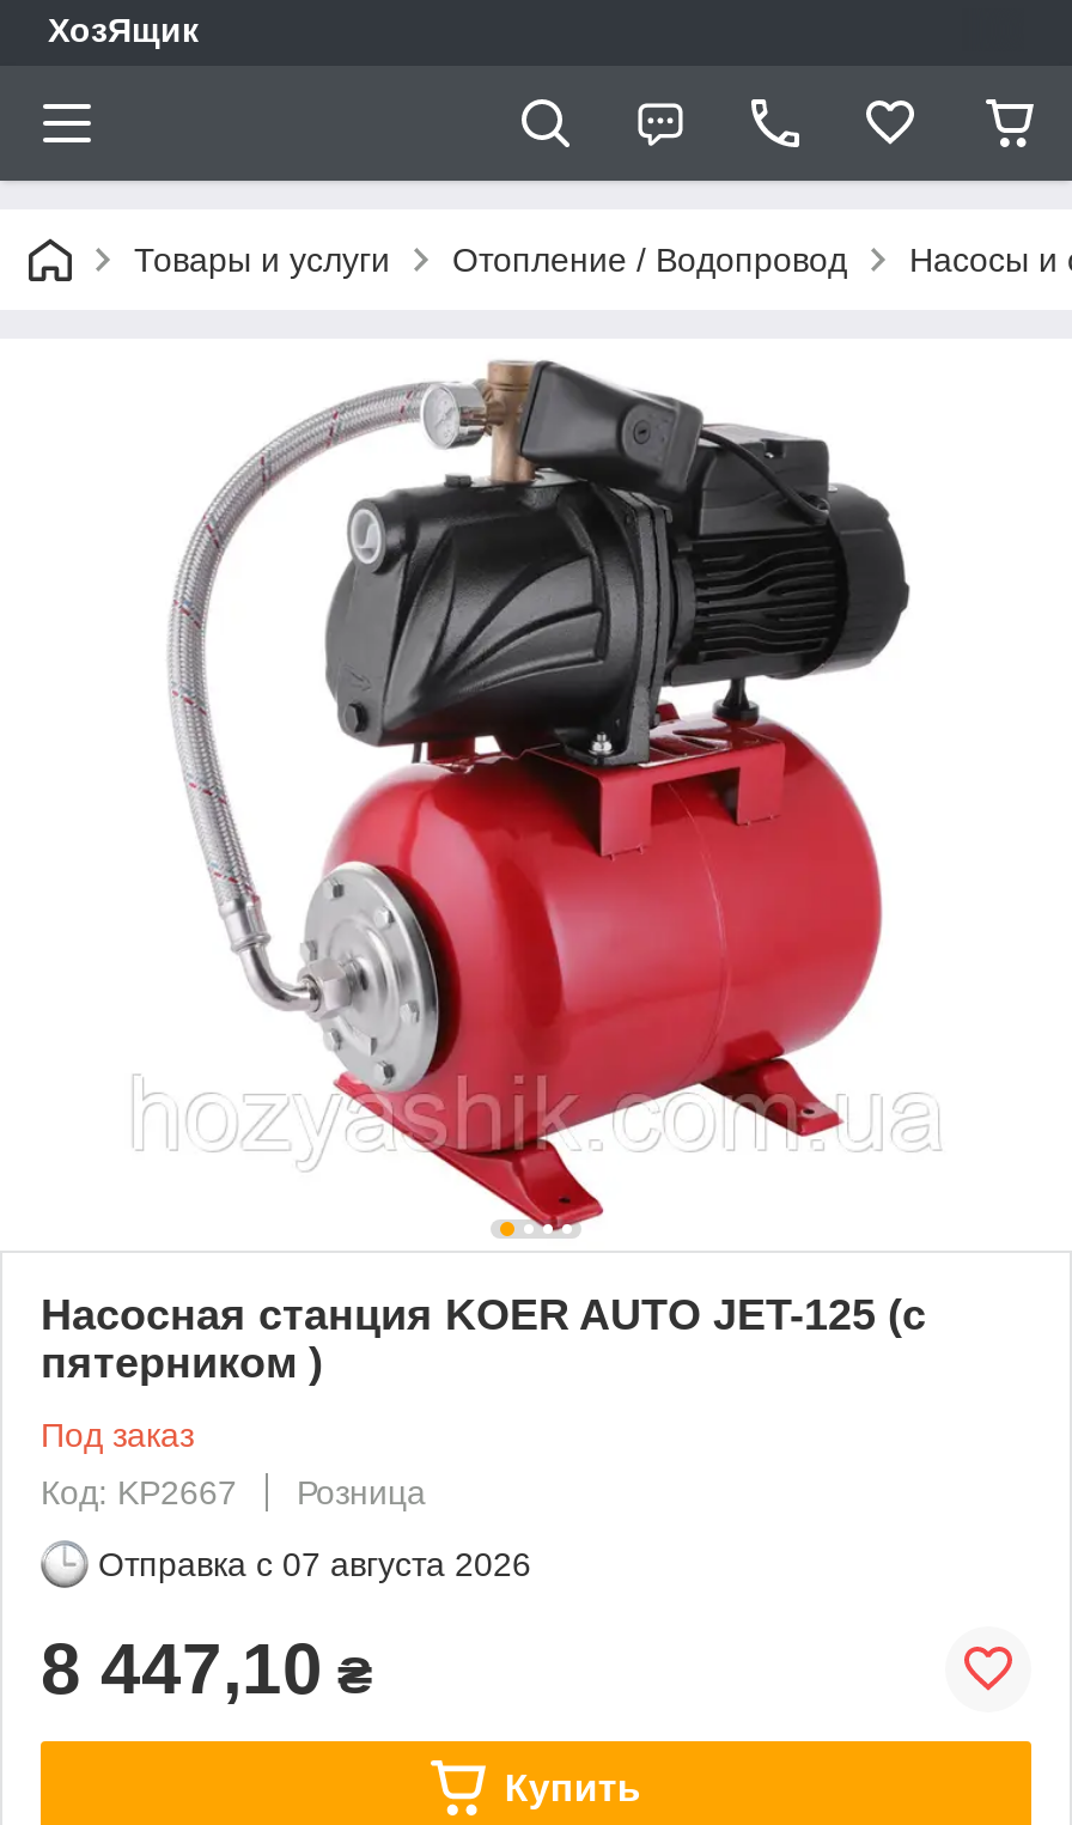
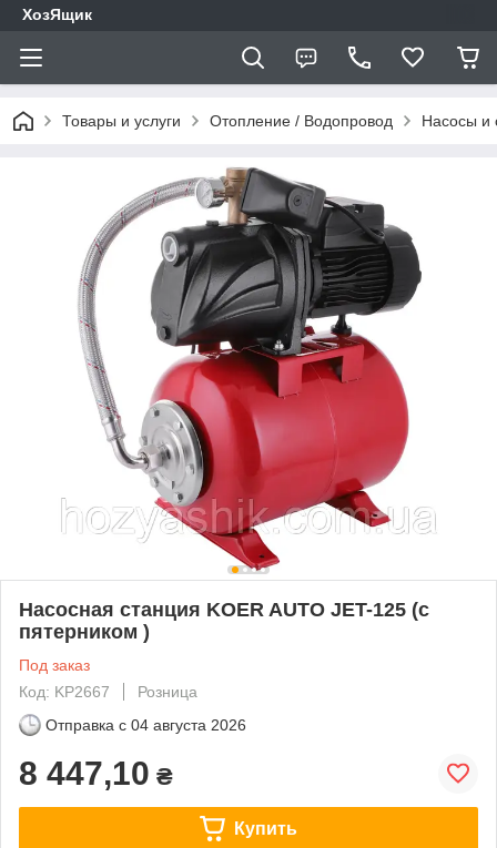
- Отправка с 07 августа 2026
+ Отправка с 04 августа 2026
